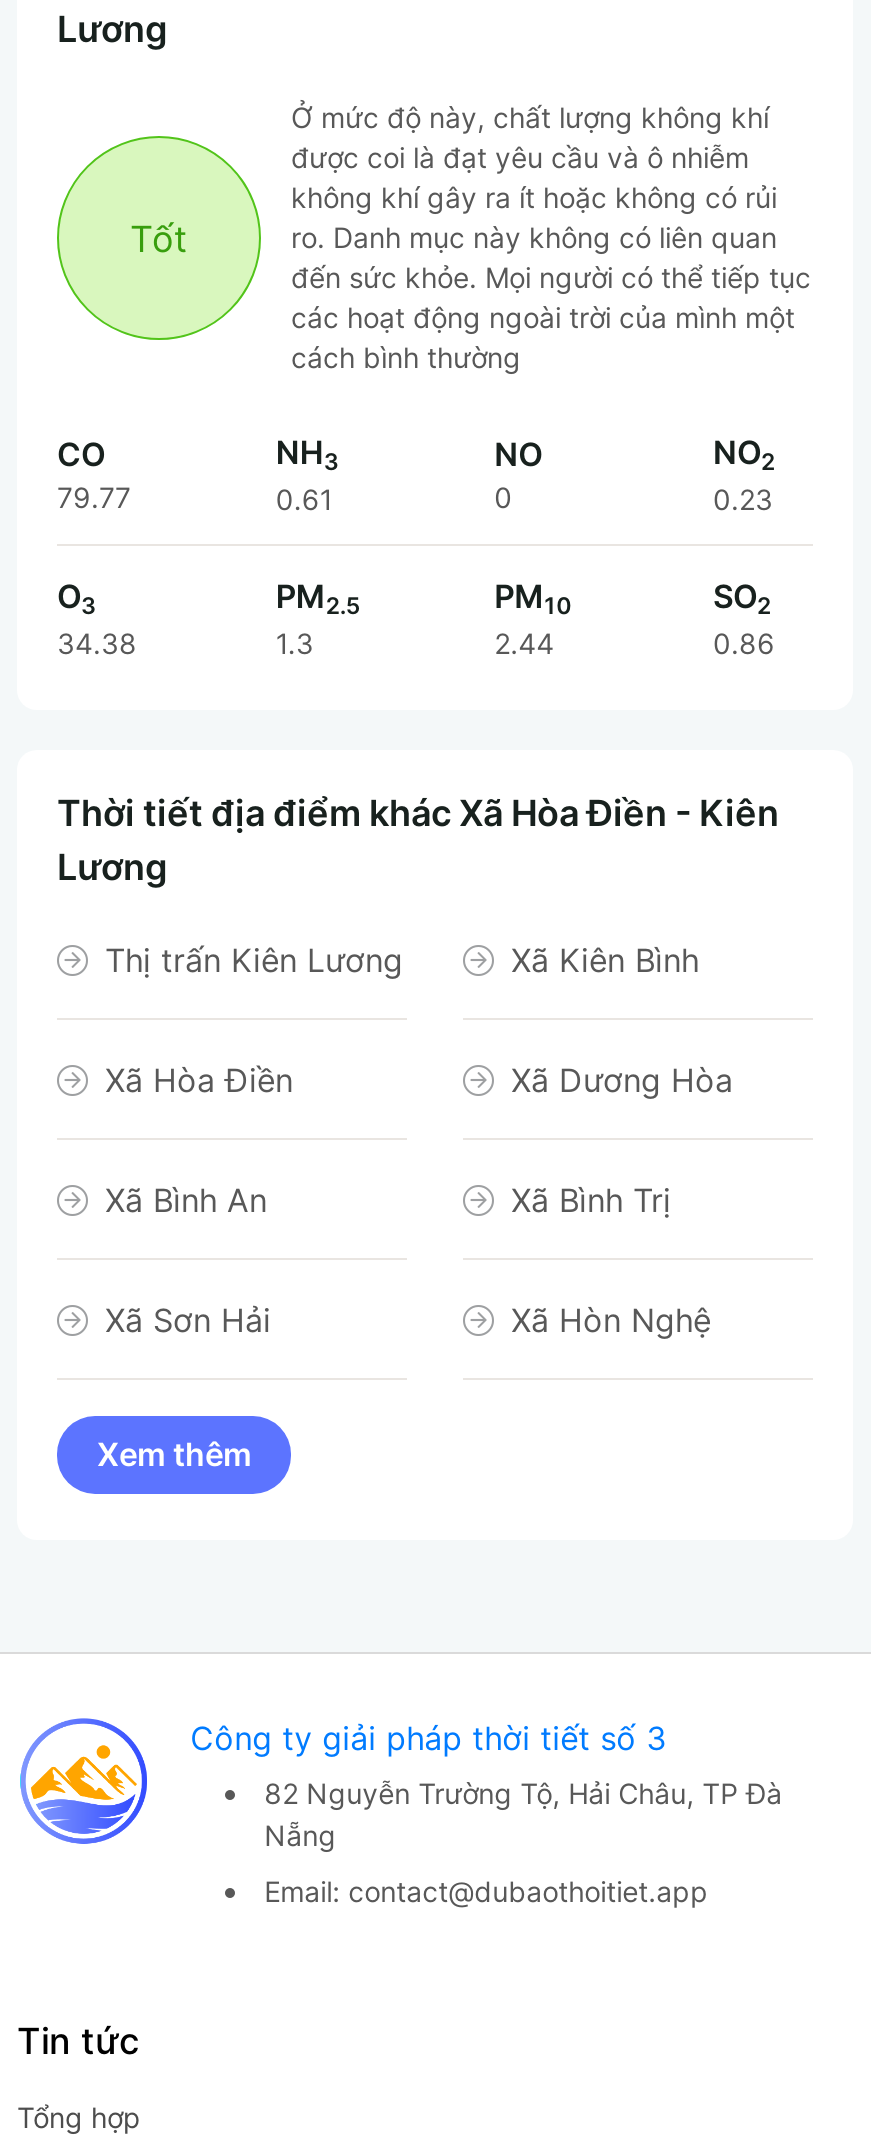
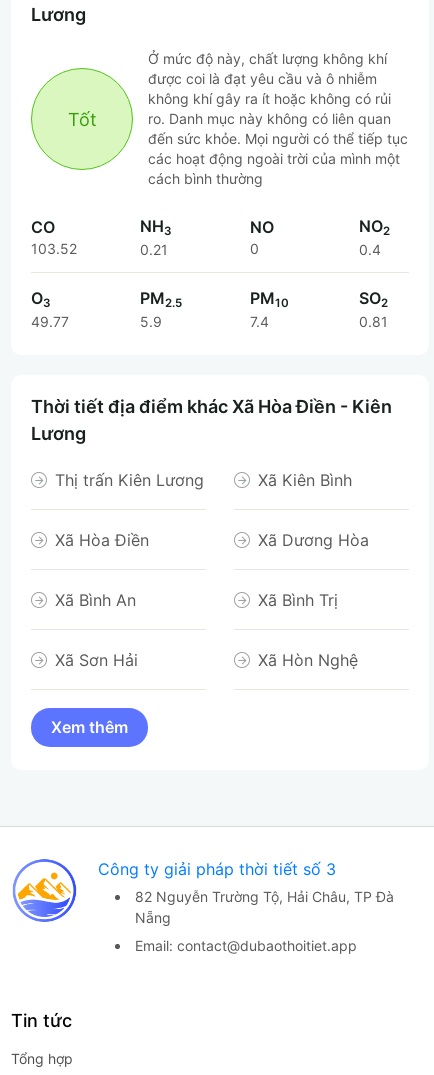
- 79.77
+ 103.52

- 0.61
+ 0.21

- 0.23
+ 0.4

- 34.38
+ 49.77

- 1.3
+ 5.9

- 2.44
+ 7.4

- 0.86
+ 0.81
